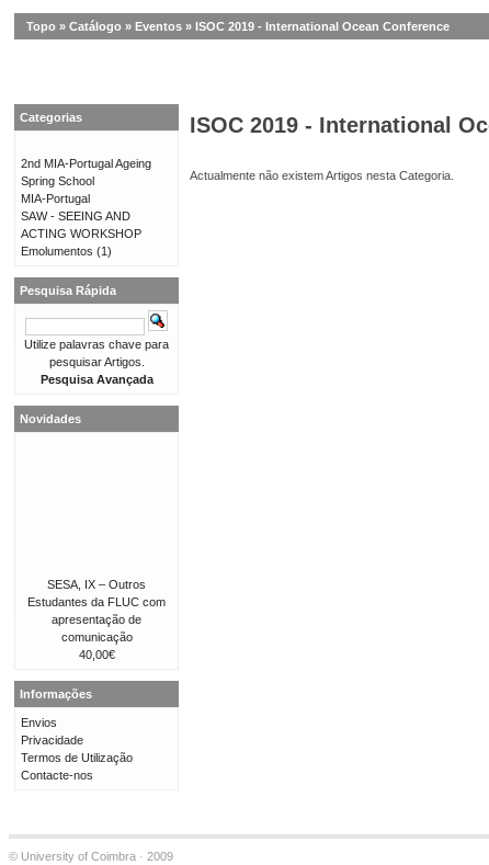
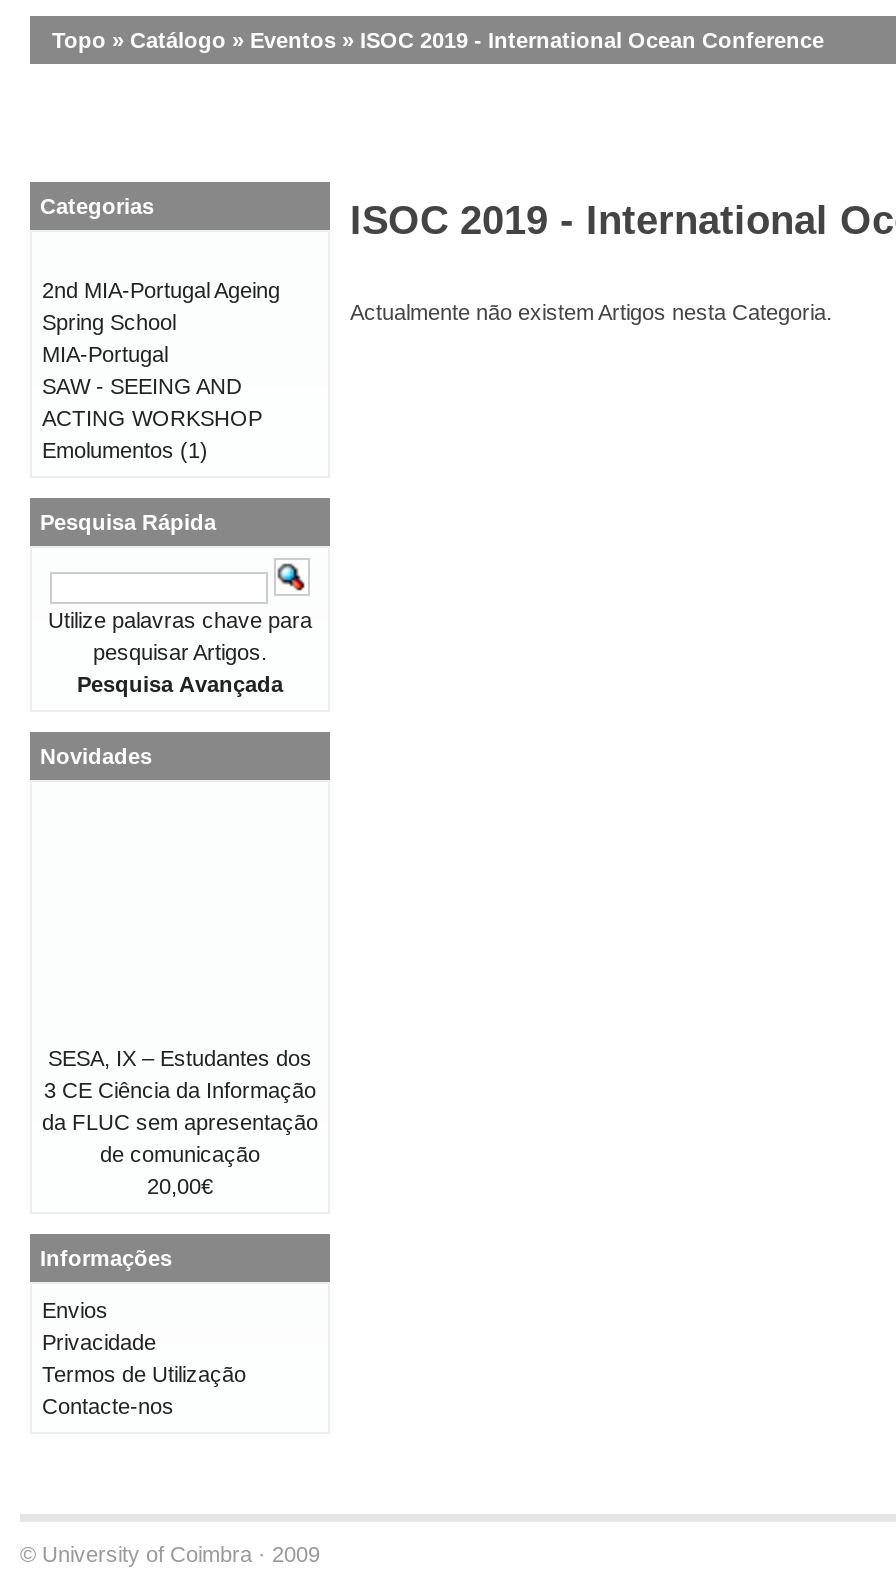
- SESA, IX – Outros
- Estudantes da FLUC com
- apresentação de
- comunicação
- 40,00€
+ SESA, IX – Estudantes dos
+ 3 CE Ciência da Informação
+ da FLUC sem apresentação
+ de comunicação
+ 20,00€
